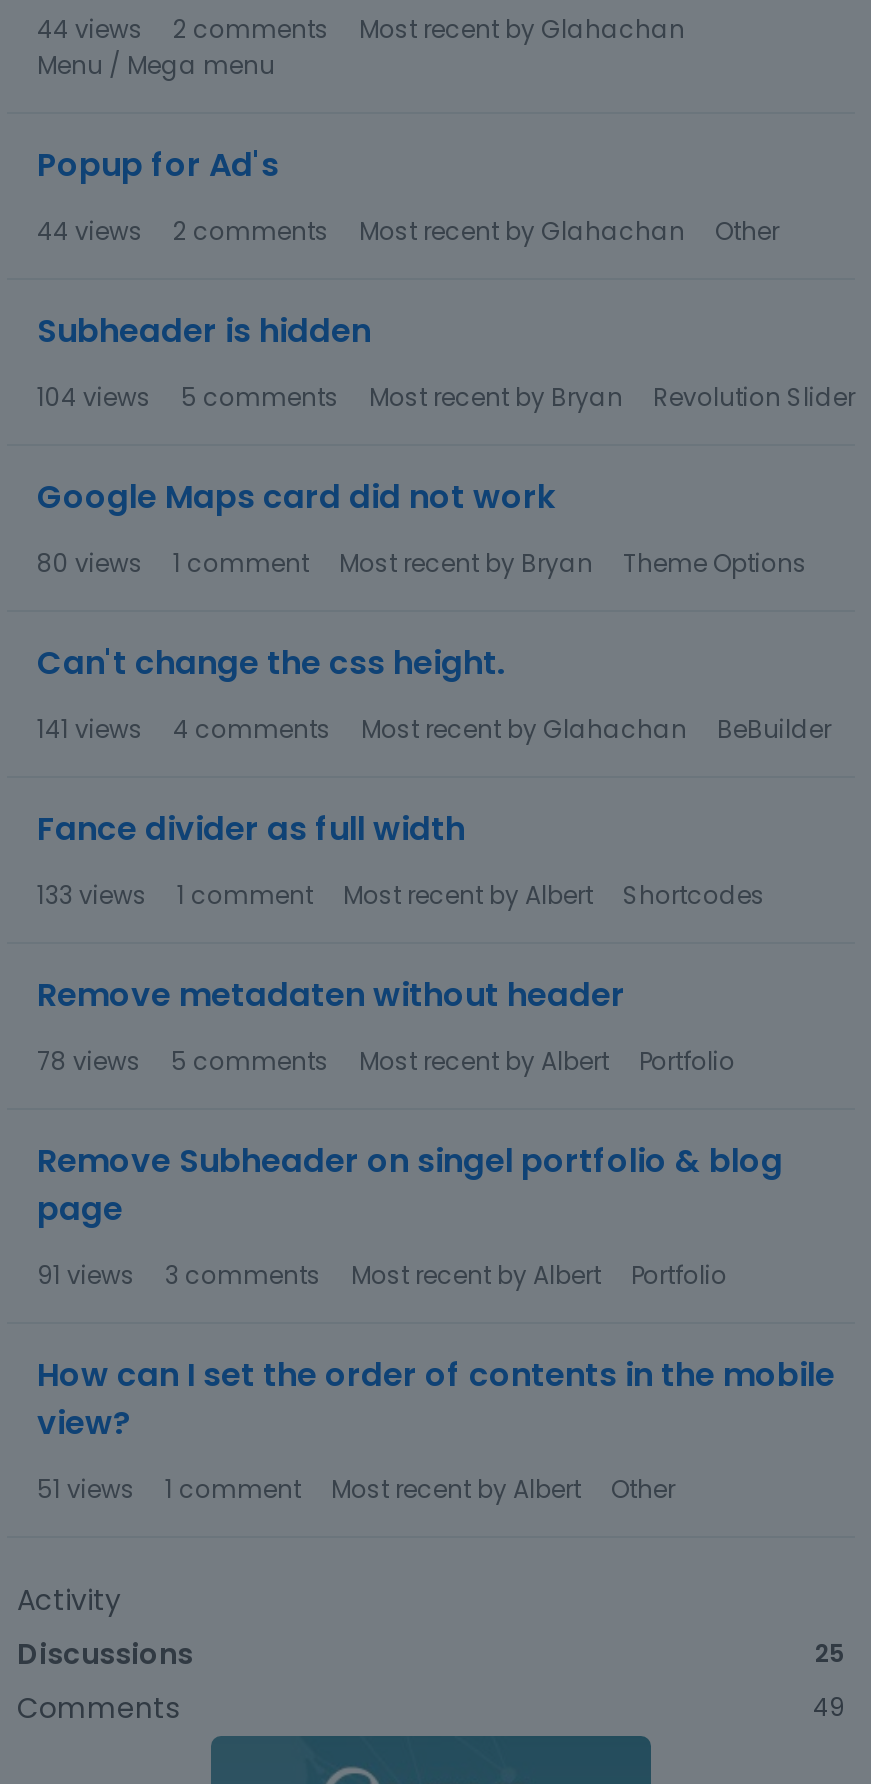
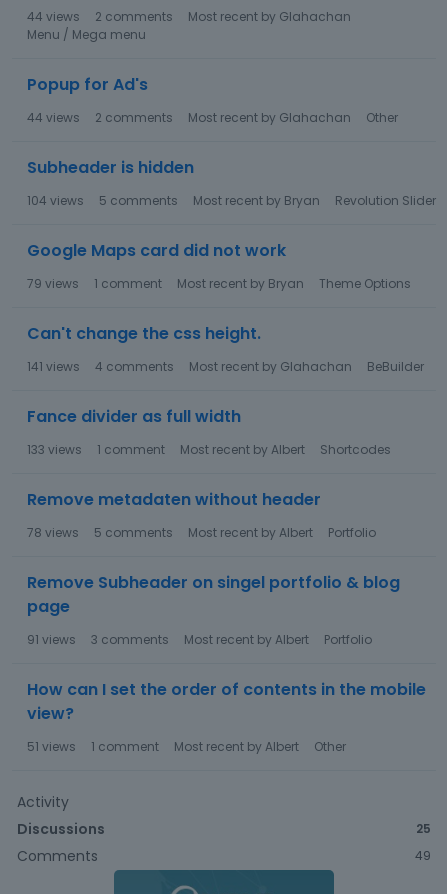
- 80 views 1 comment Most recent by Bryan Theme Options
+ 79 views 1 comment Most recent by Bryan Theme Options
